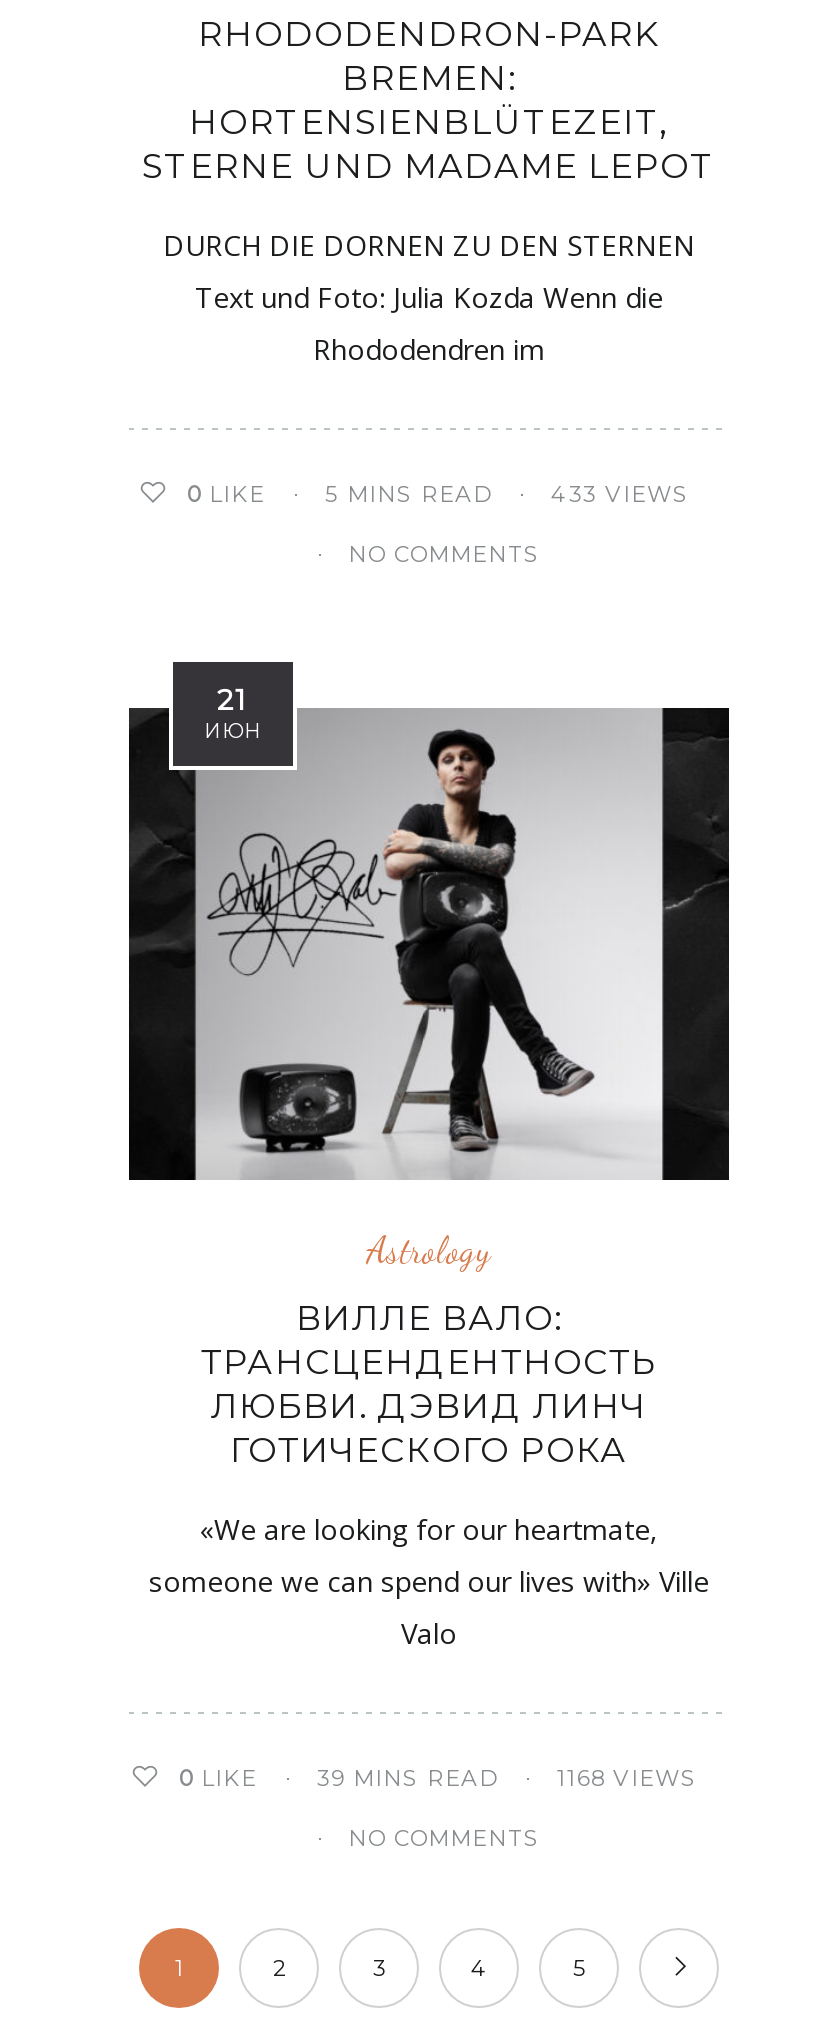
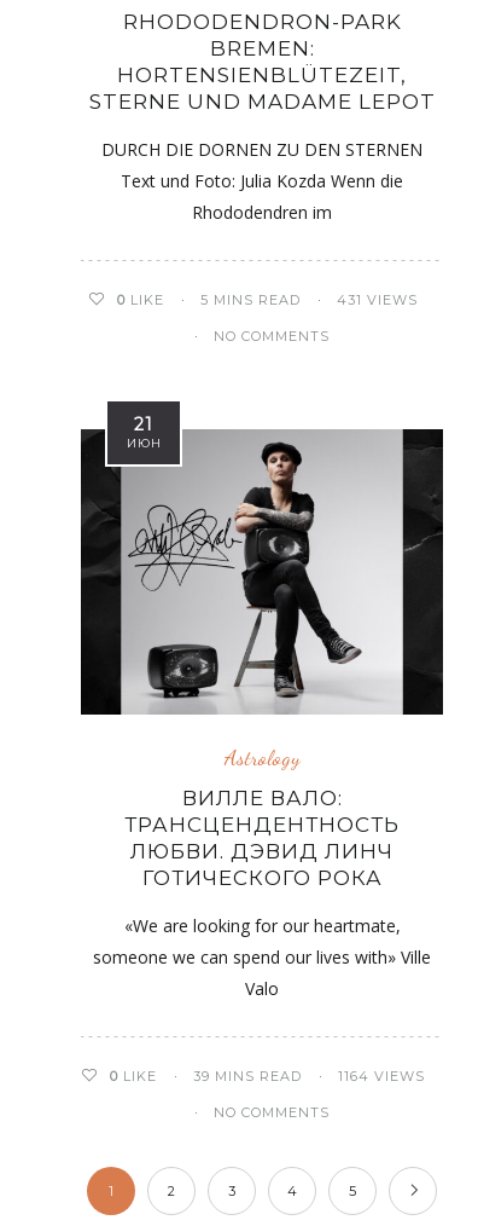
- 433 VIEWS
+ 431 VIEWS

- 1168 VIEWS
+ 1164 VIEWS
